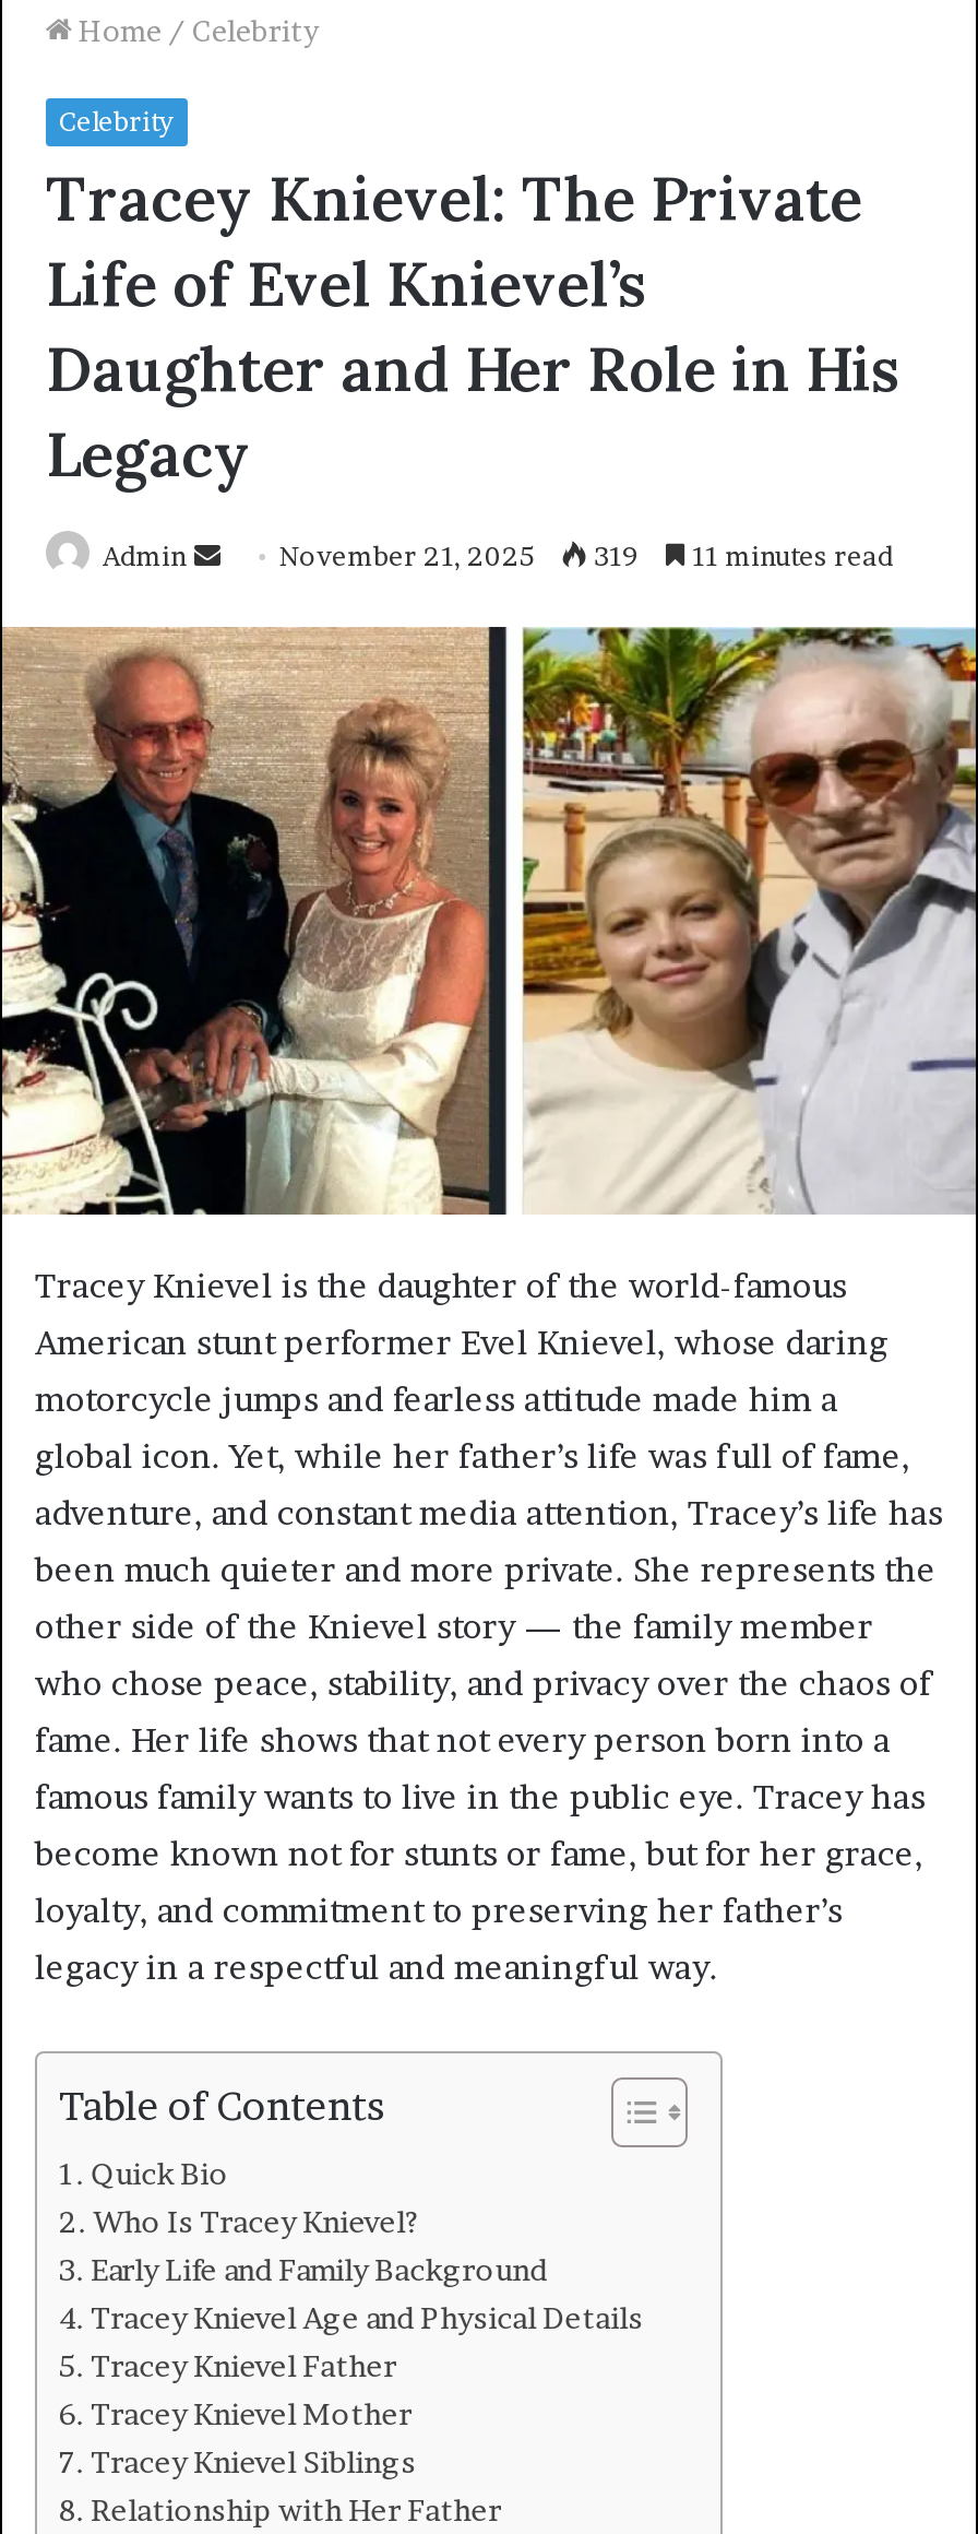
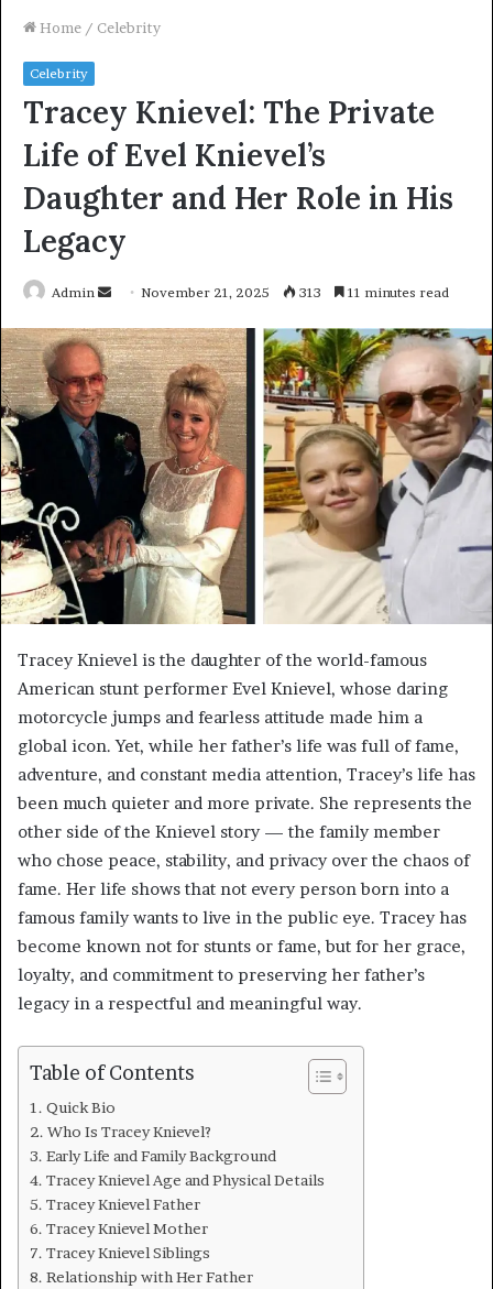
- 319
+ 313
